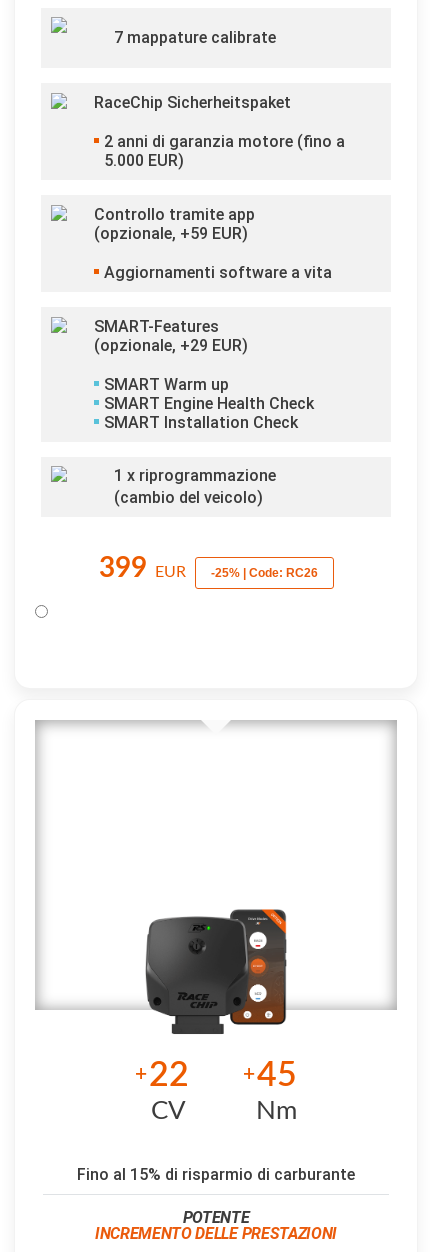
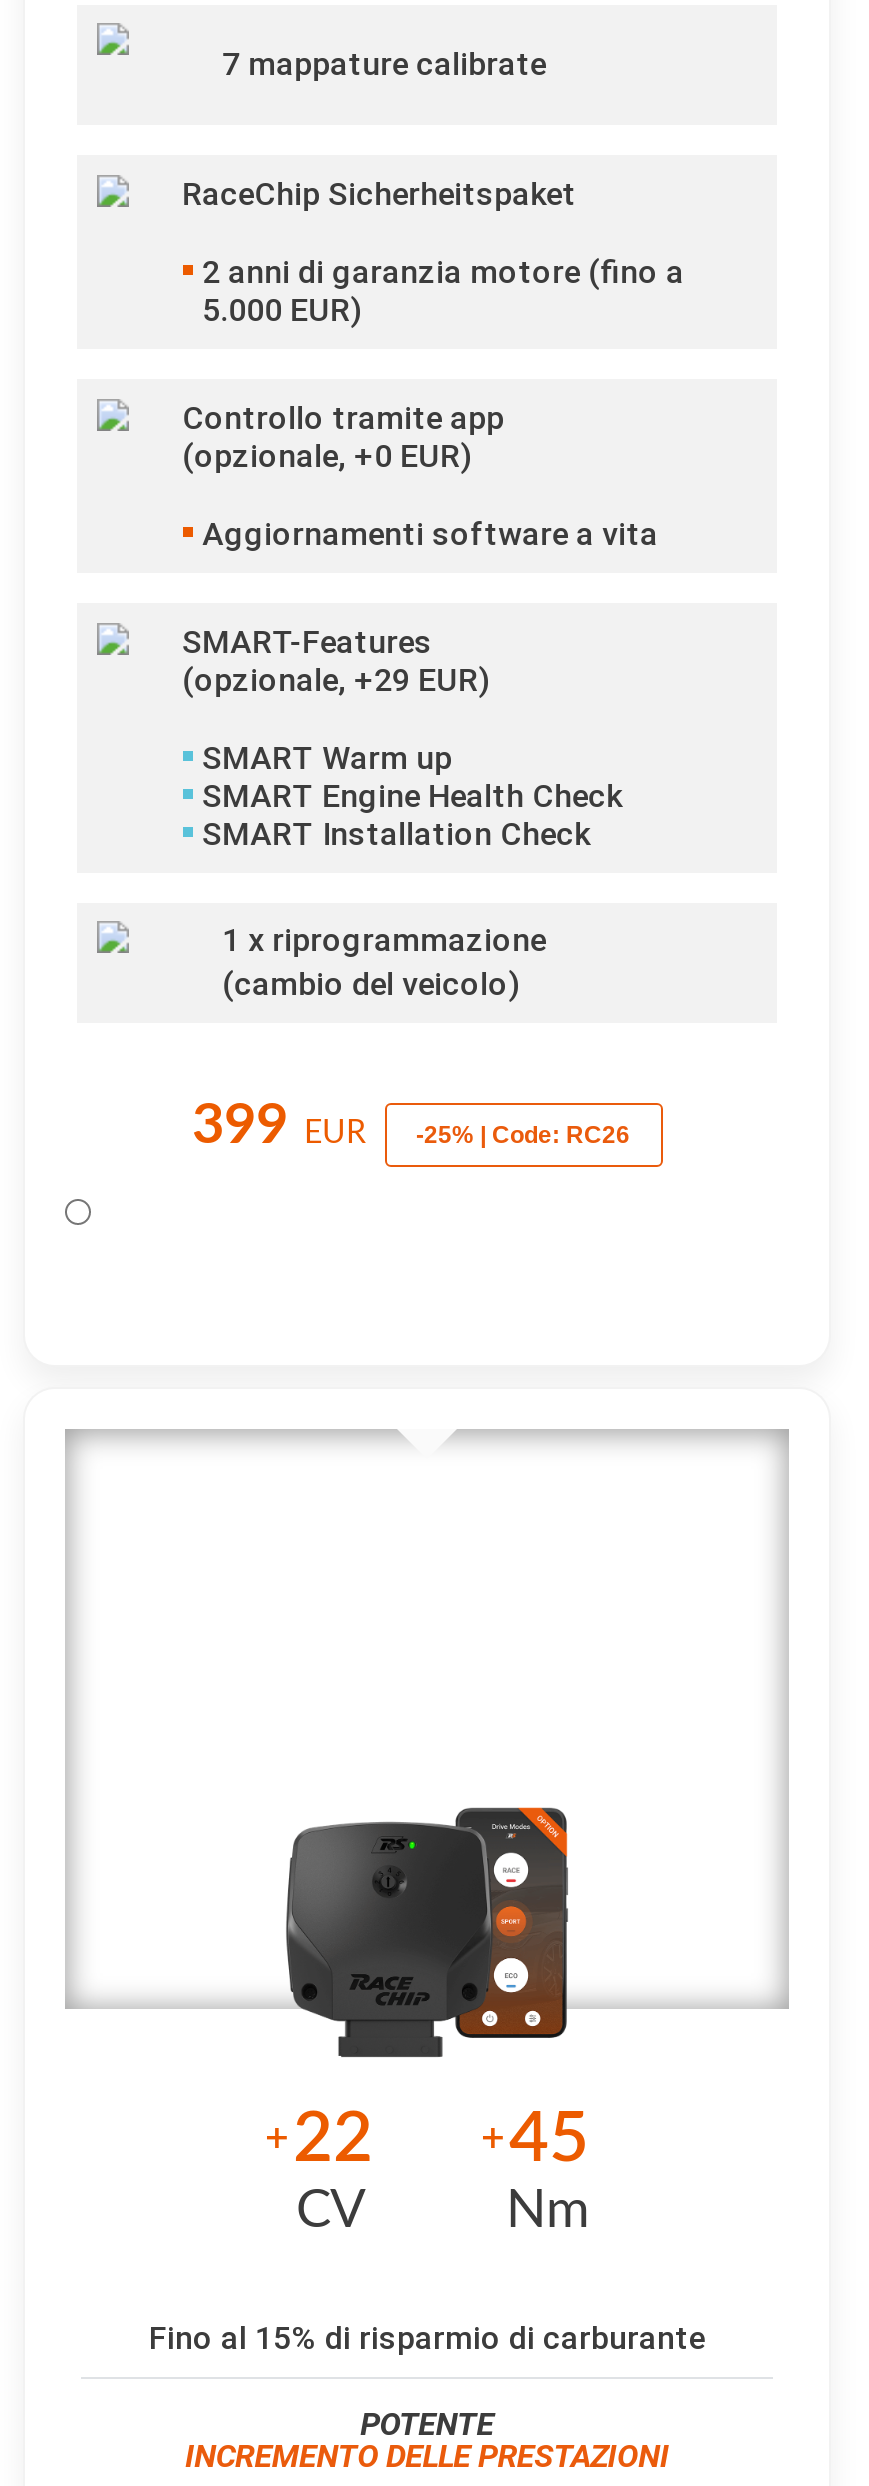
- (opzionale, +59 EUR)
+ (opzionale, +0 EUR)
